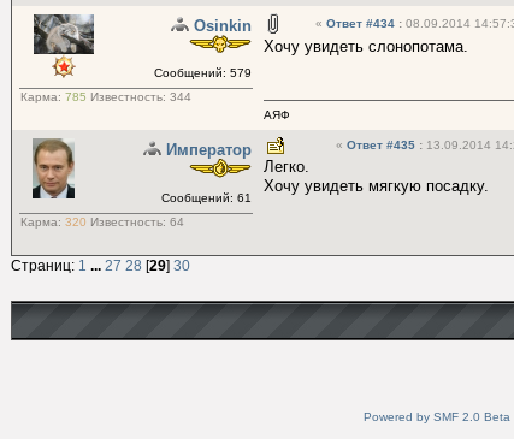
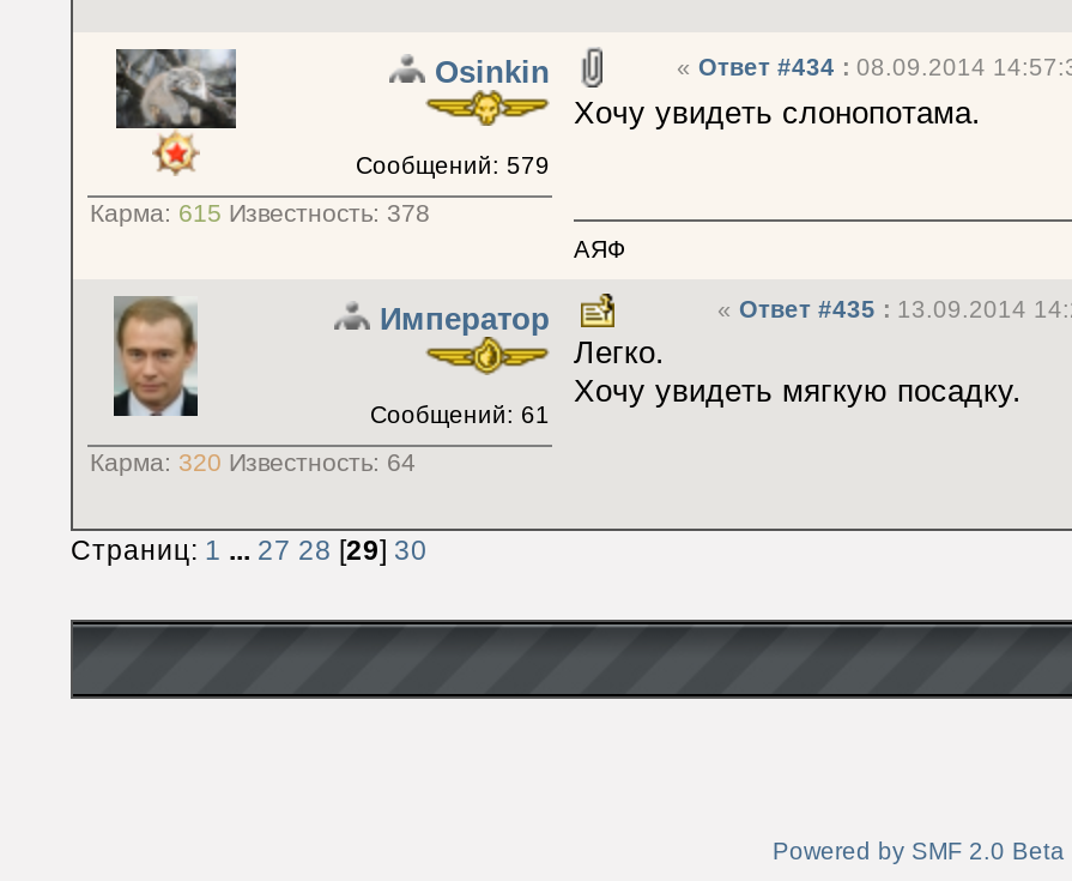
- Карма: 785 Известность: 344
+ Карма: 615 Известность: 378
